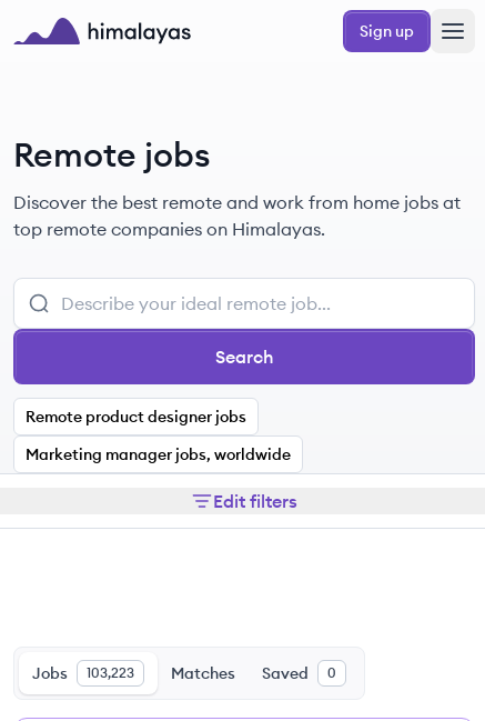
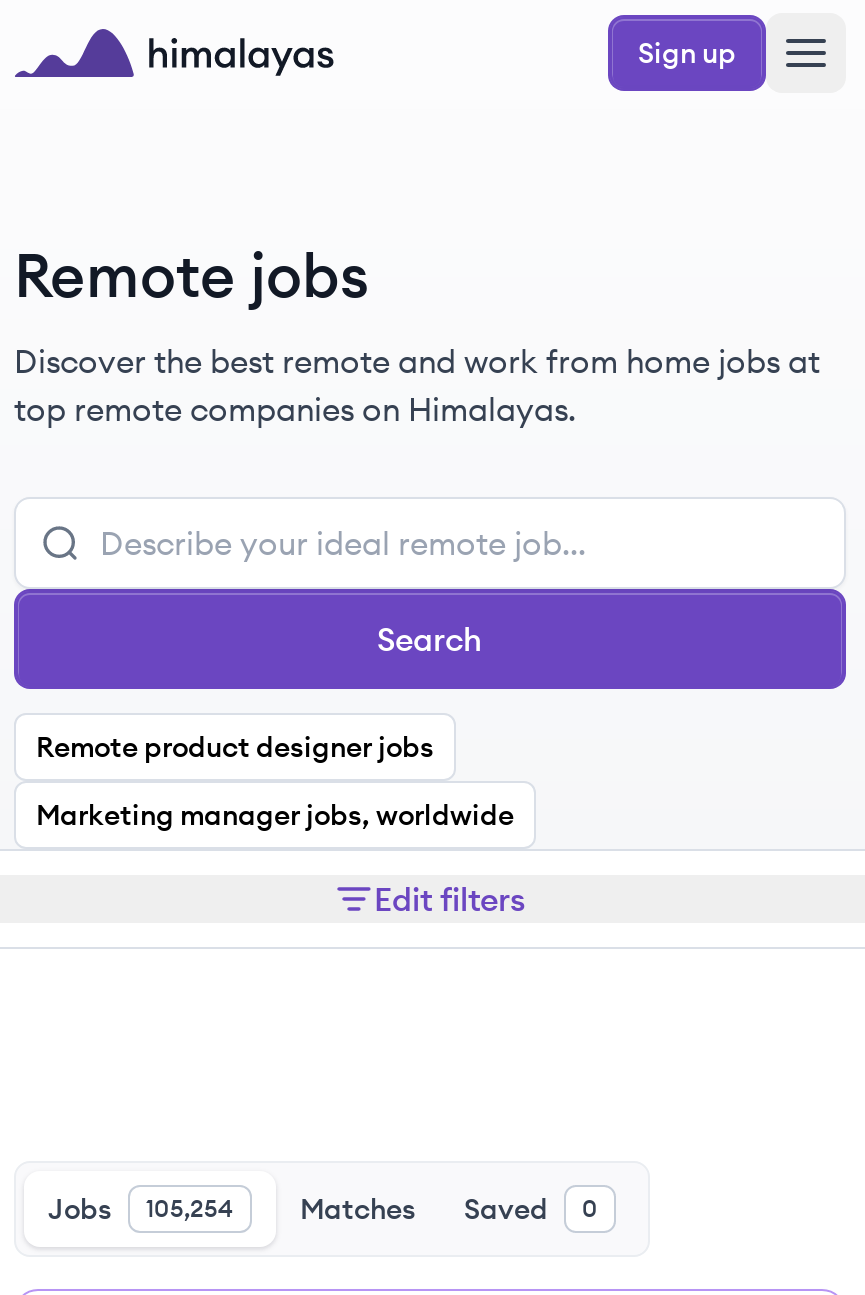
- Jobs 103,223
+ Jobs 105,254
